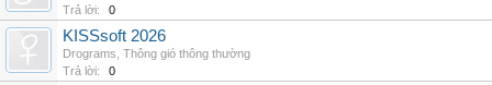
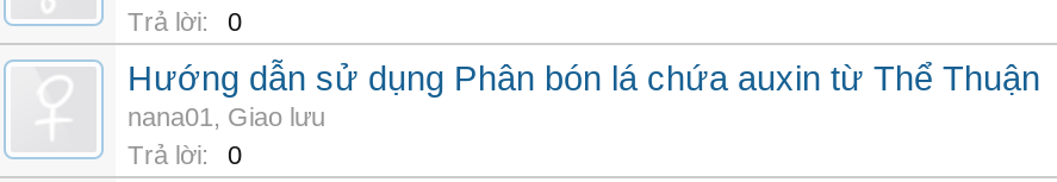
- KISSsoft 2026
- Drograms, Thông gió thông thường
+ Hướng dẫn sử dụng Phân bón lá chứa auxin từ Thể Thuận
+ nana01, Giao lưu
